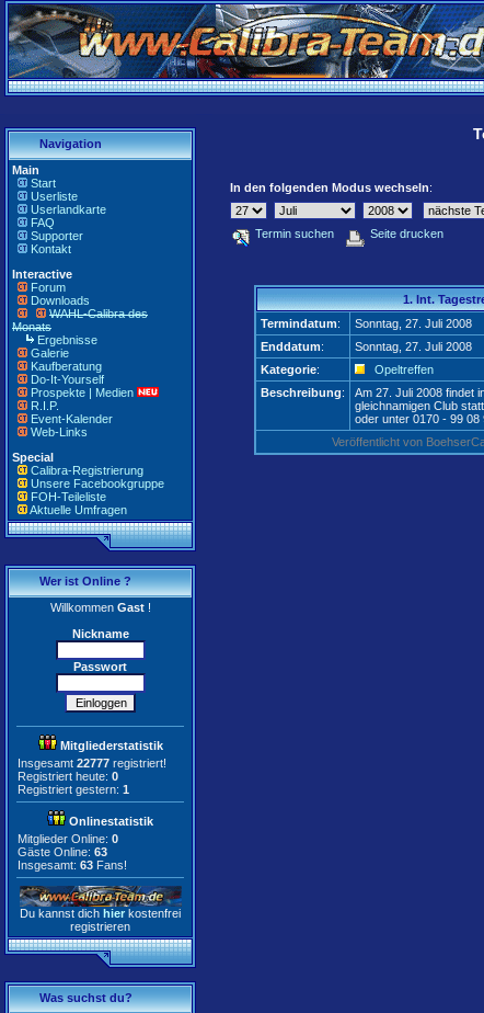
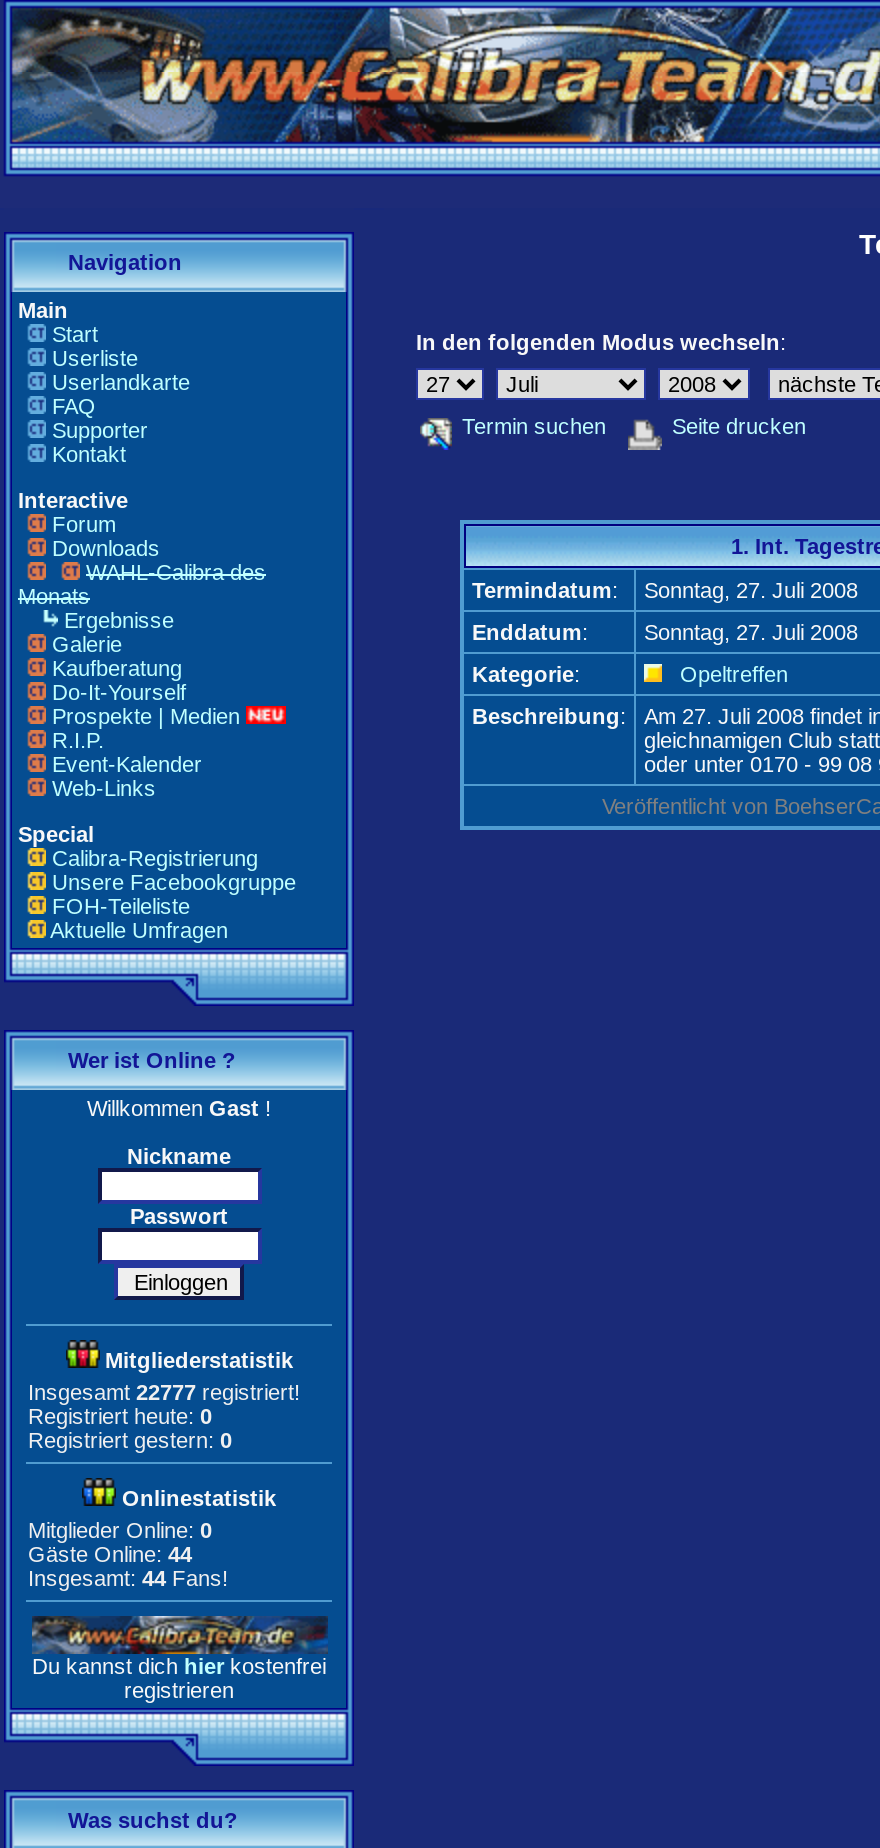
- Registriert gestern: 1
+ Registriert gestern: 0

- Gäste Online: 63
+ Gäste Online: 44

- Insgesamt: 63 Fans!
+ Insgesamt: 44 Fans!
